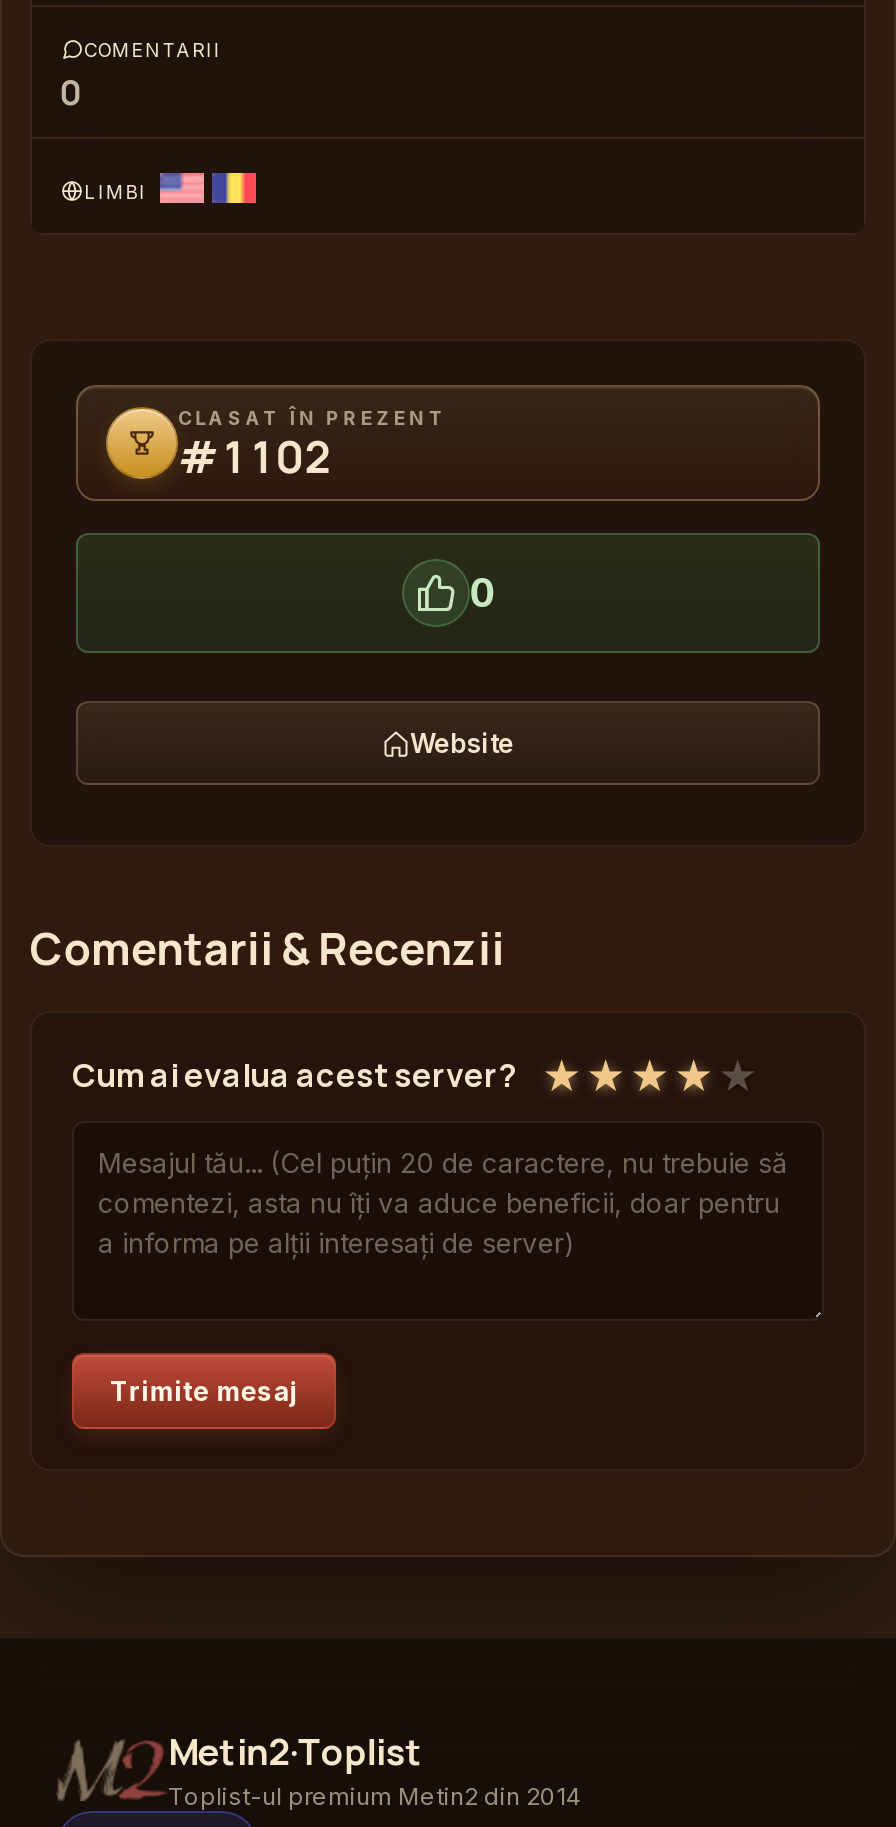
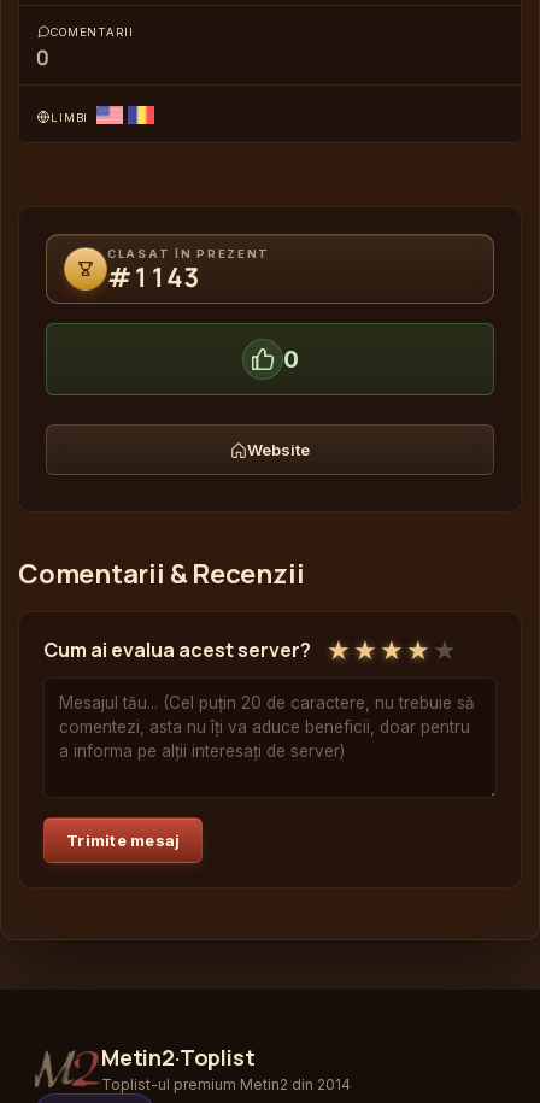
- #1102
+ #1143
